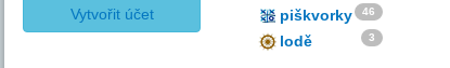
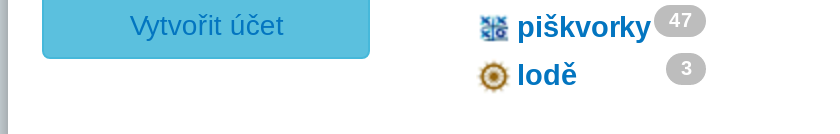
- piškvorky 46
+ piškvorky 47
